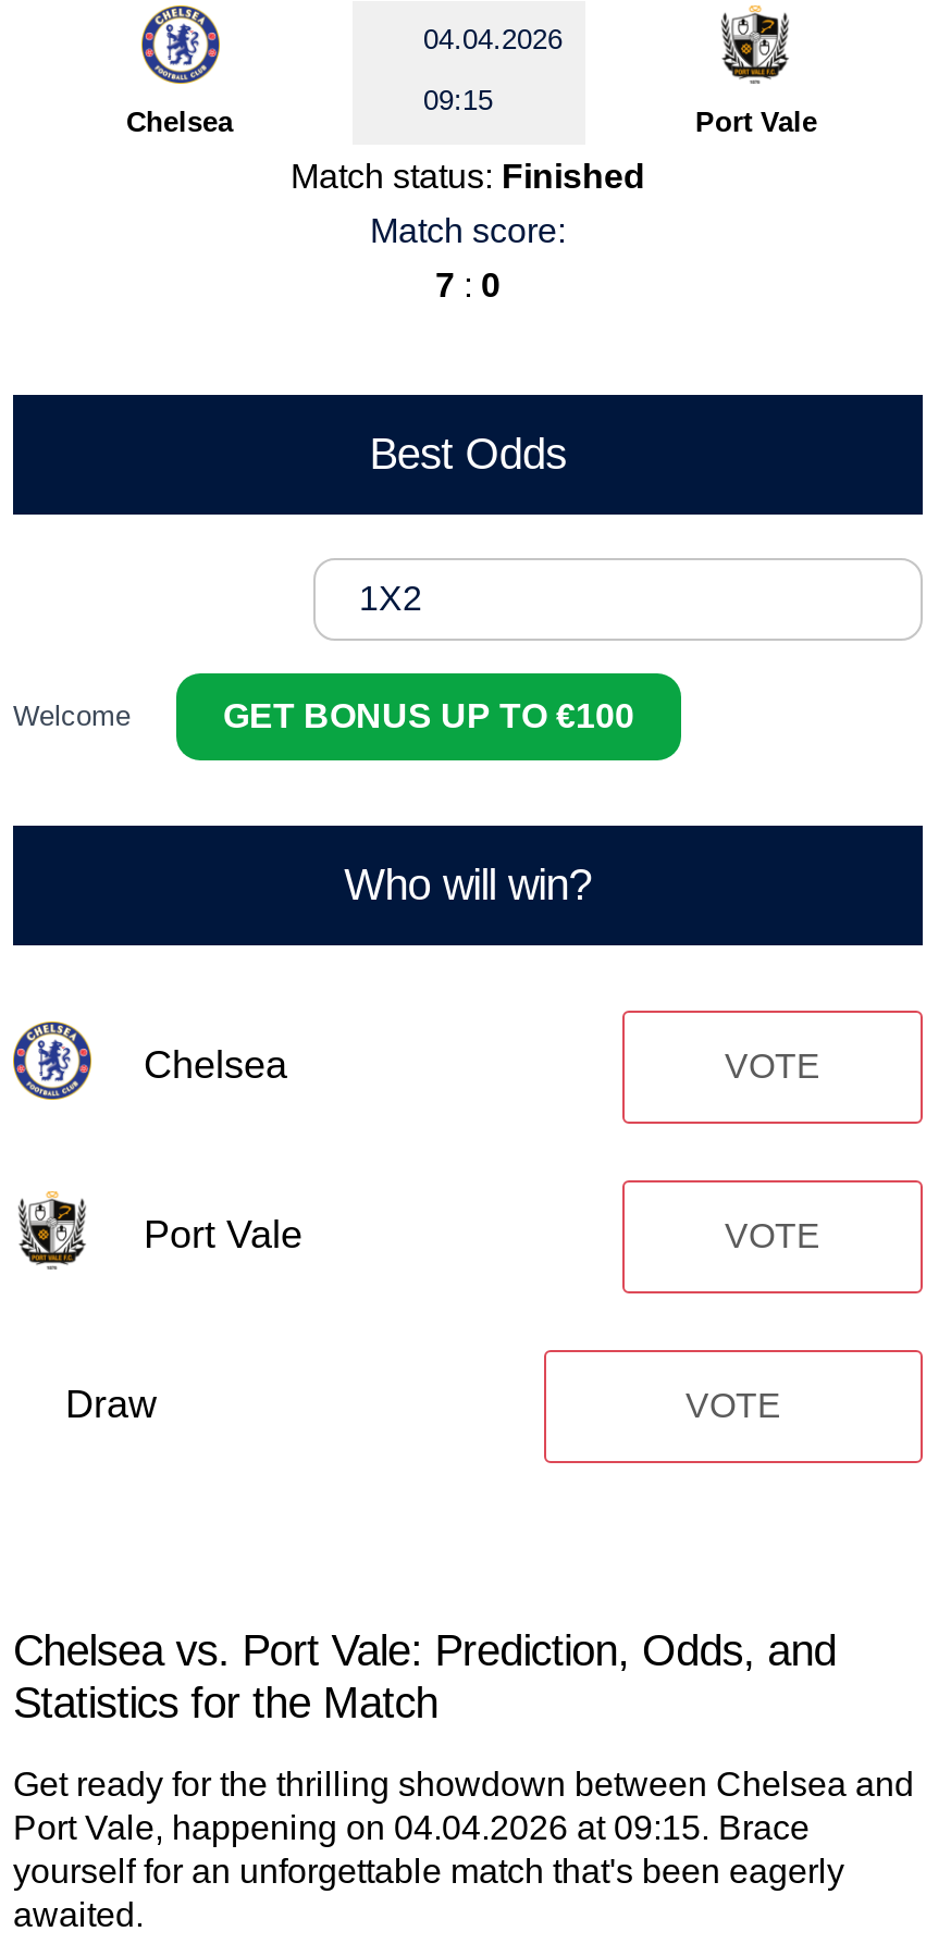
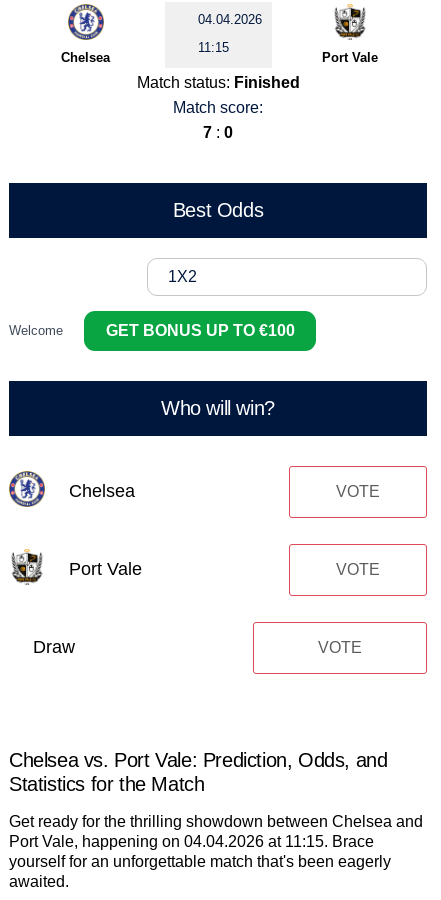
- 09:15
+ 11:15

- Port Vale, happening on 04.04.2026 at 09:15. Brace
+ Port Vale, happening on 04.04.2026 at 11:15. Brace
